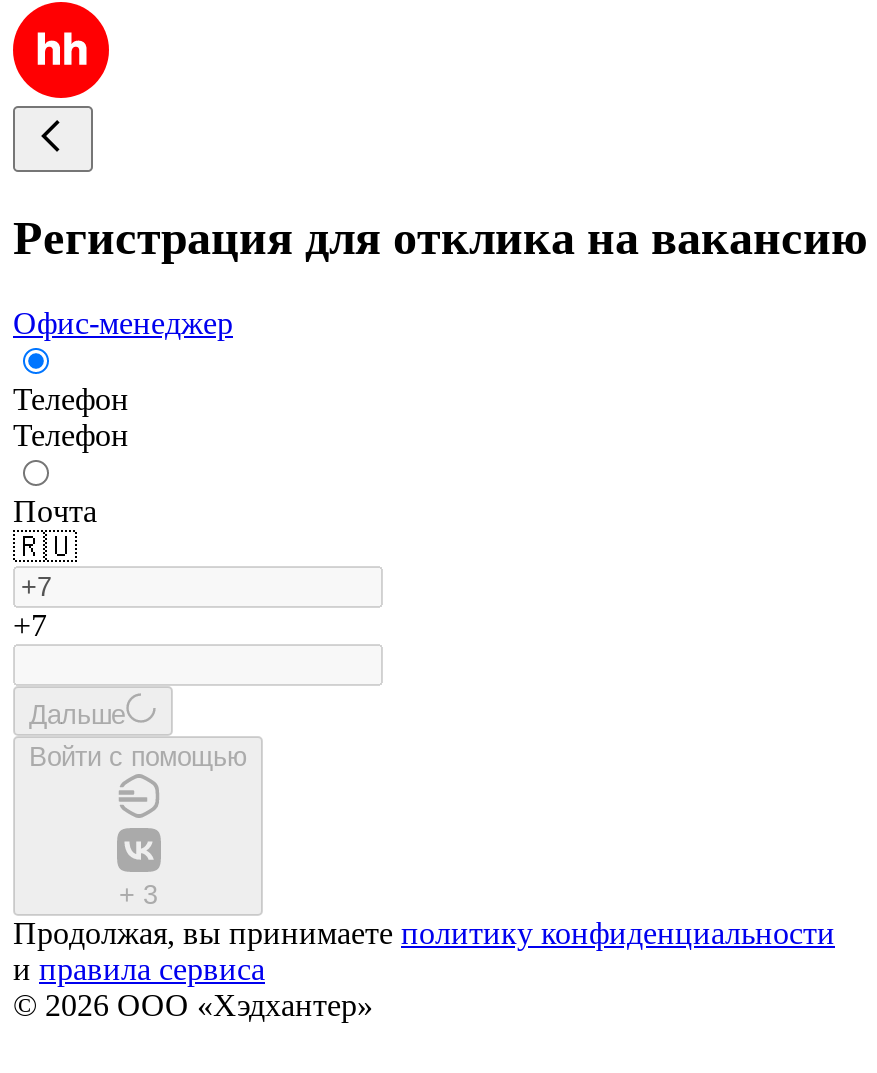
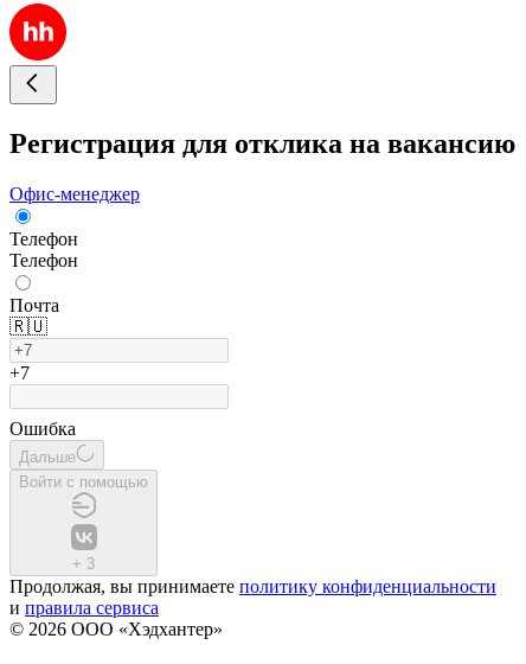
+ Ошибка
